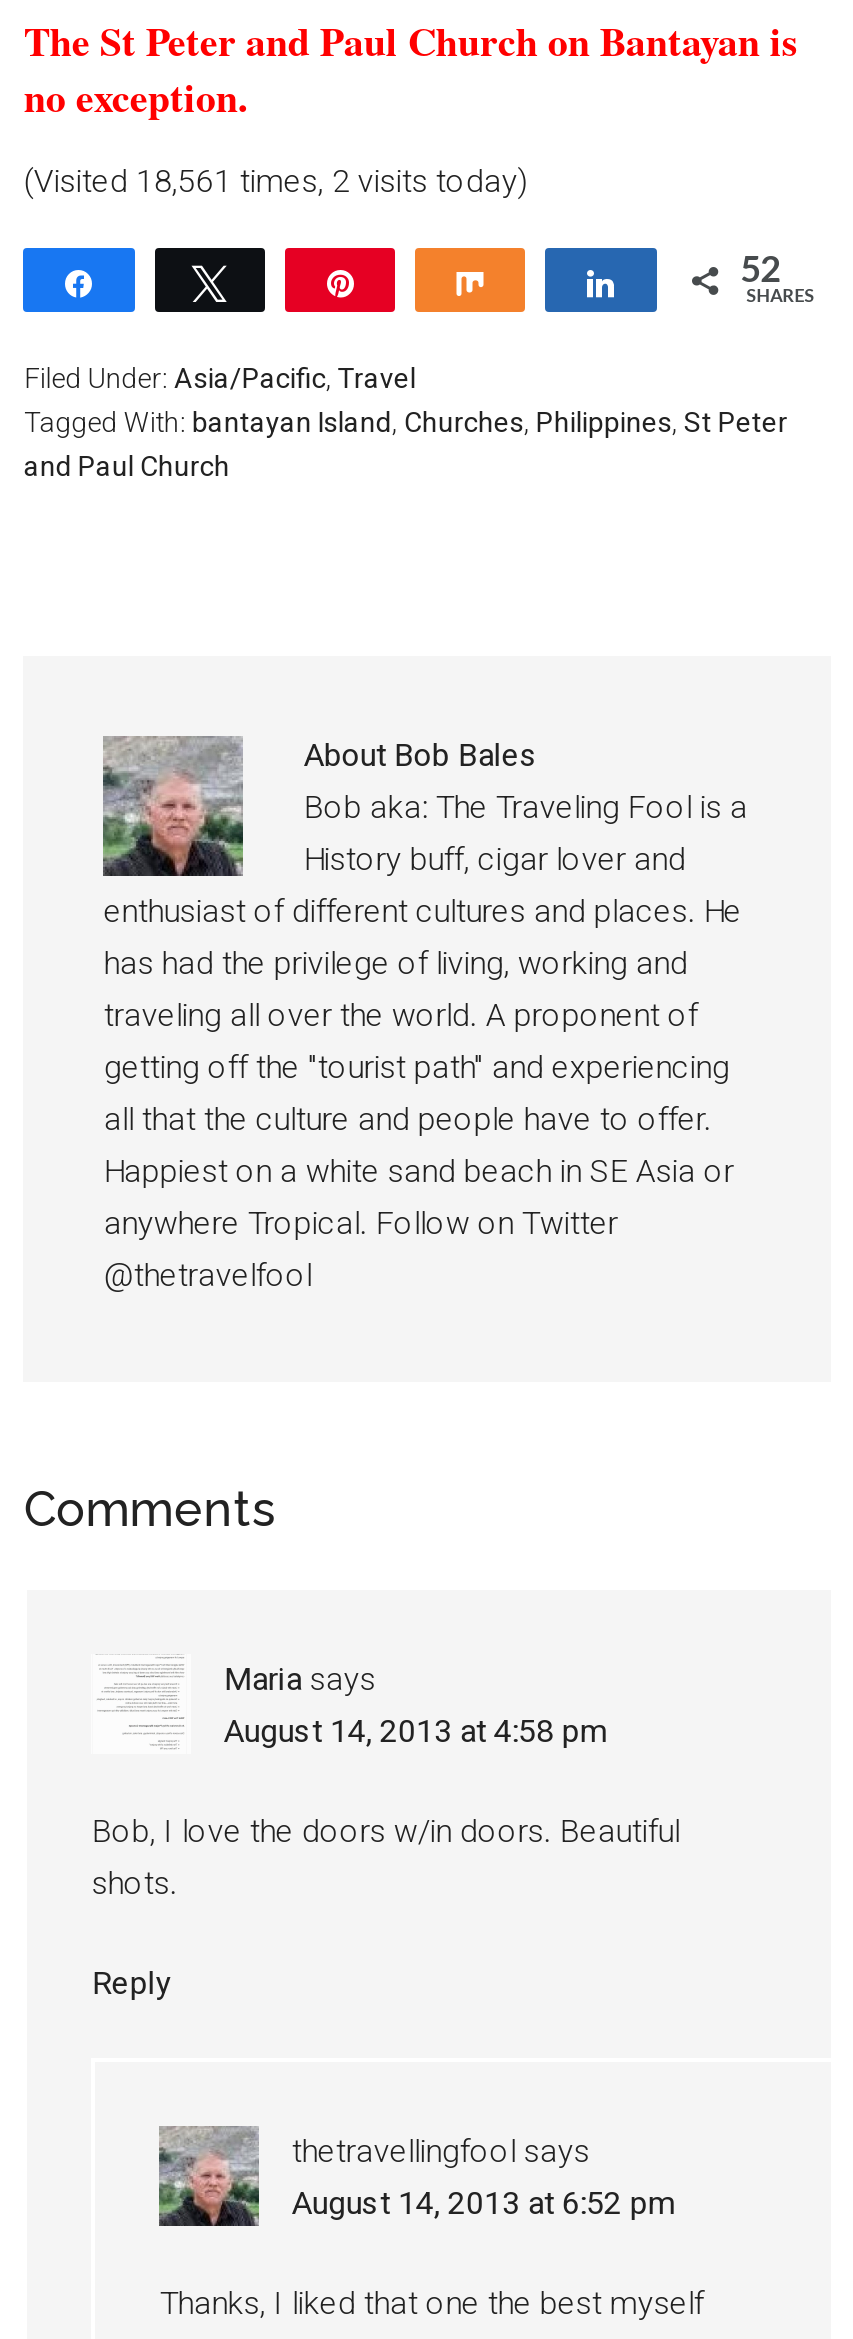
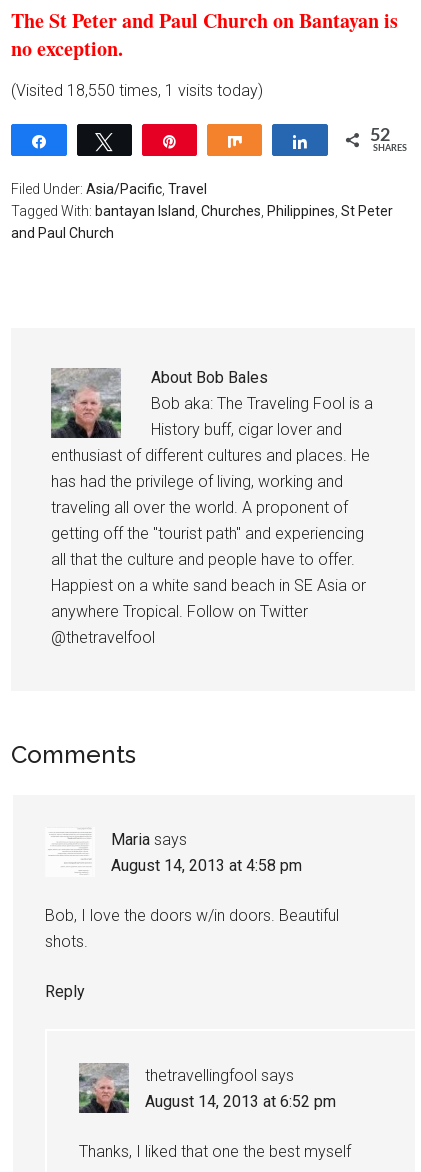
- (Visited 18,561 times, 2 visits today)
+ (Visited 18,550 times, 1 visits today)
